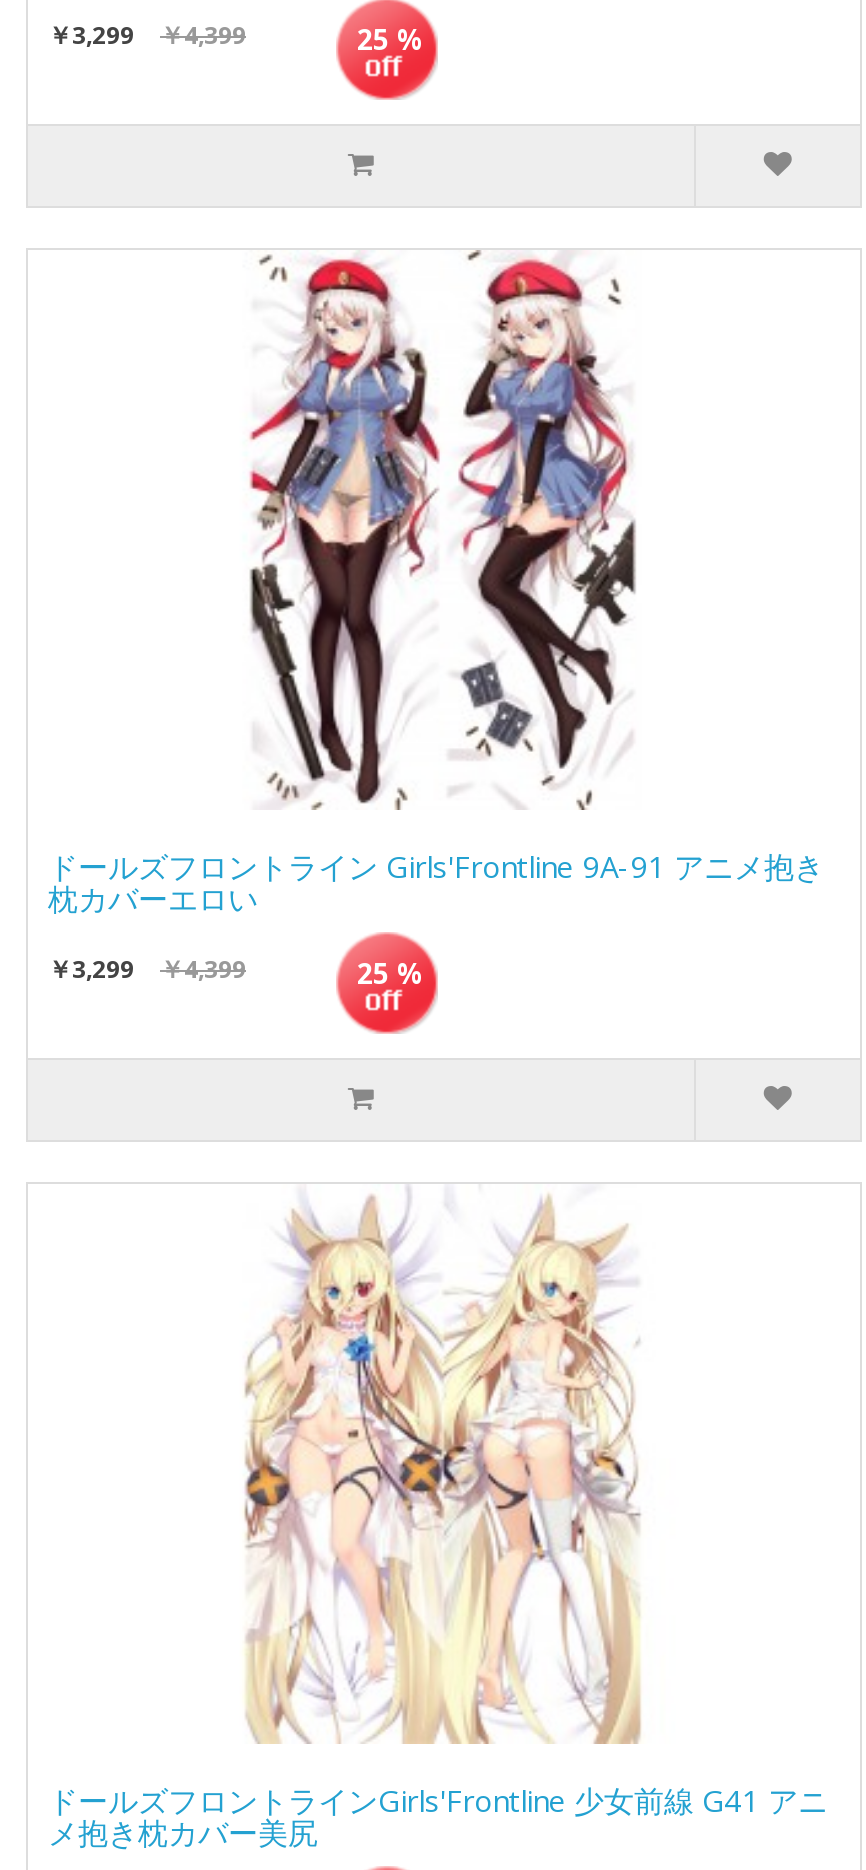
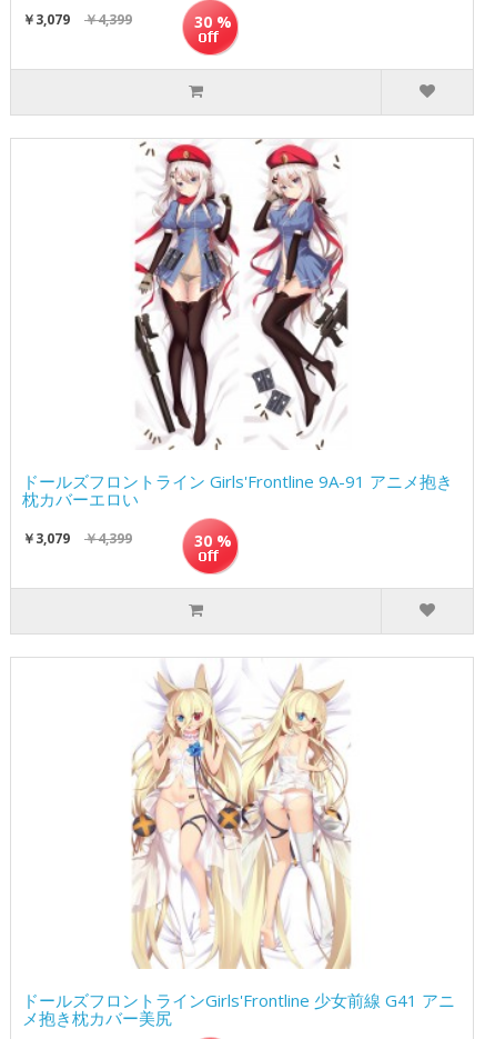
- ￥3,299 ￥4,399
+ ￥3,079 ￥4,399

- 25 %
+ 30 %

- ￥3,299 ￥4,399
+ ￥3,079 ￥4,399

- 25 %
+ 30 %
